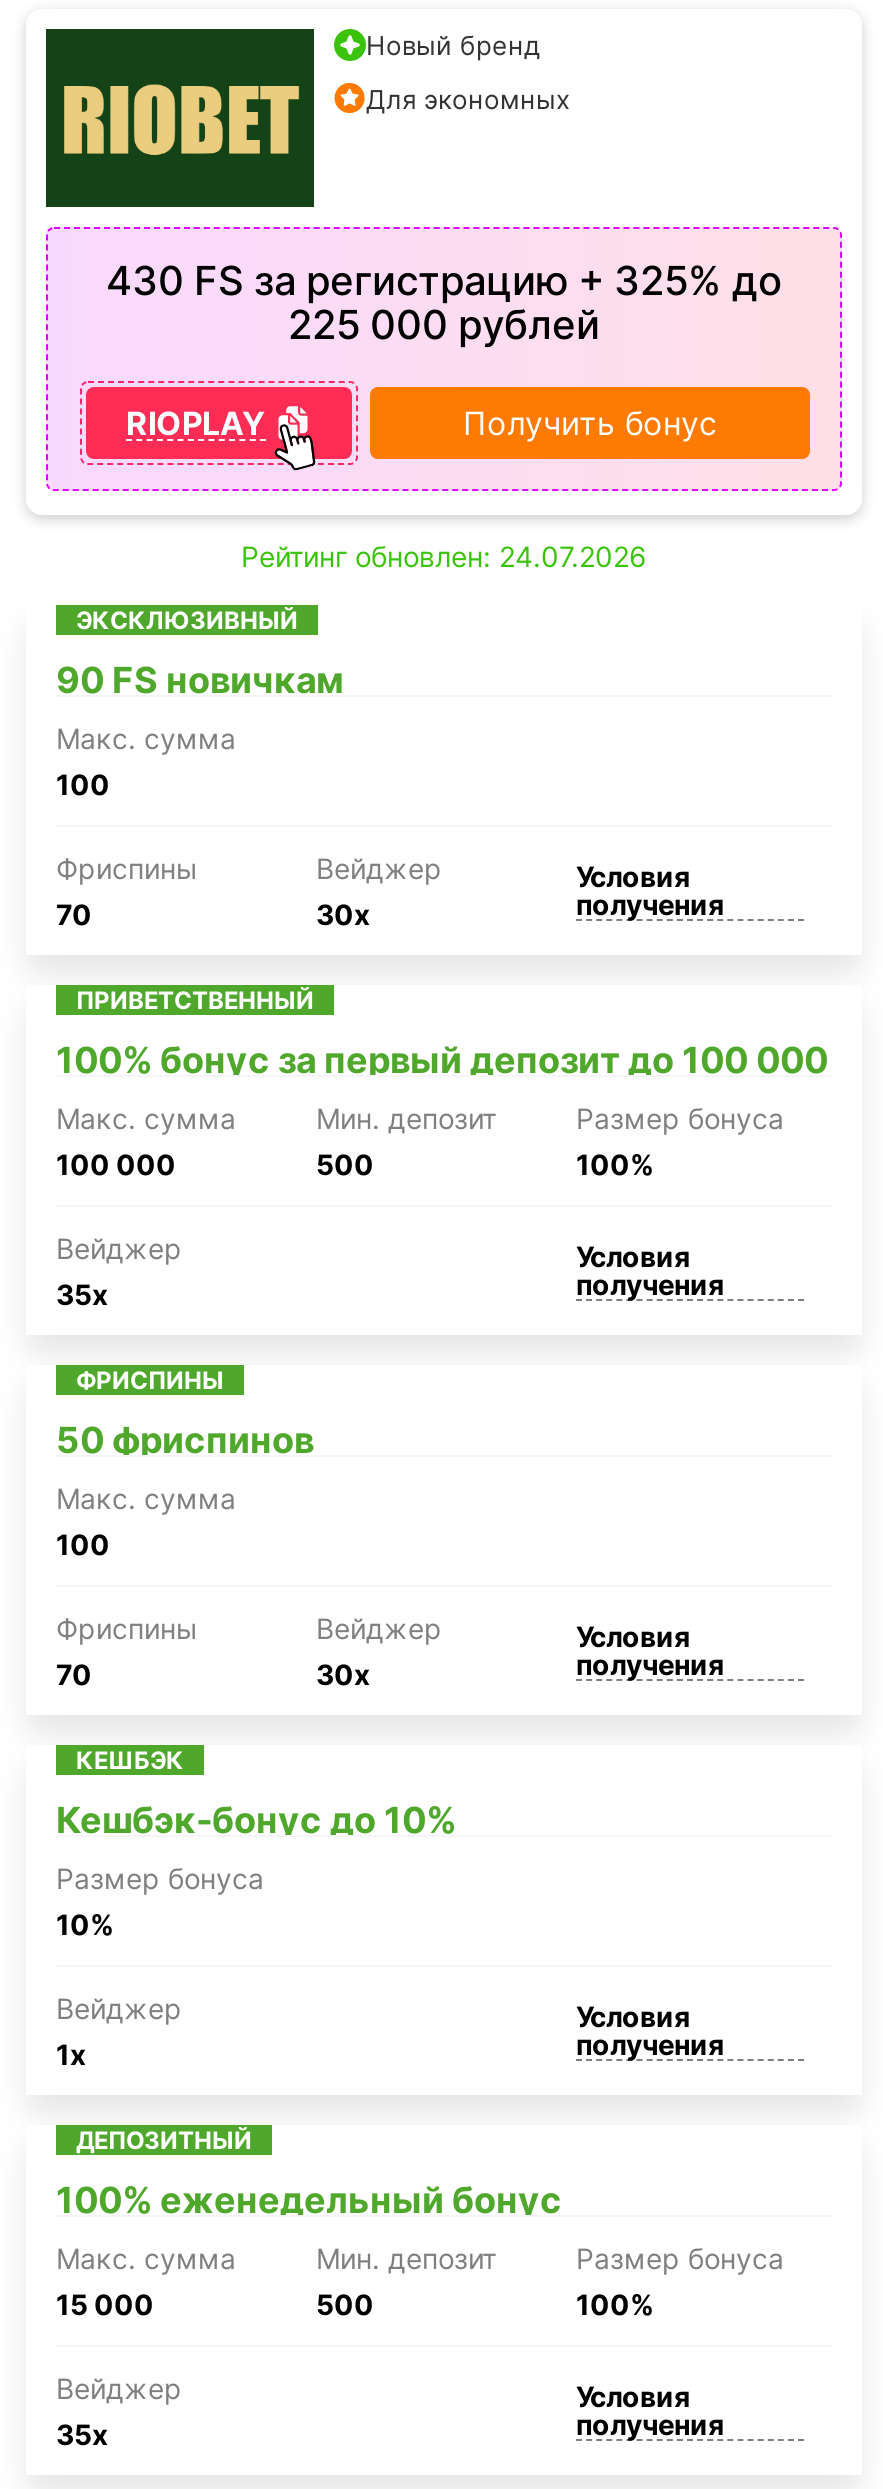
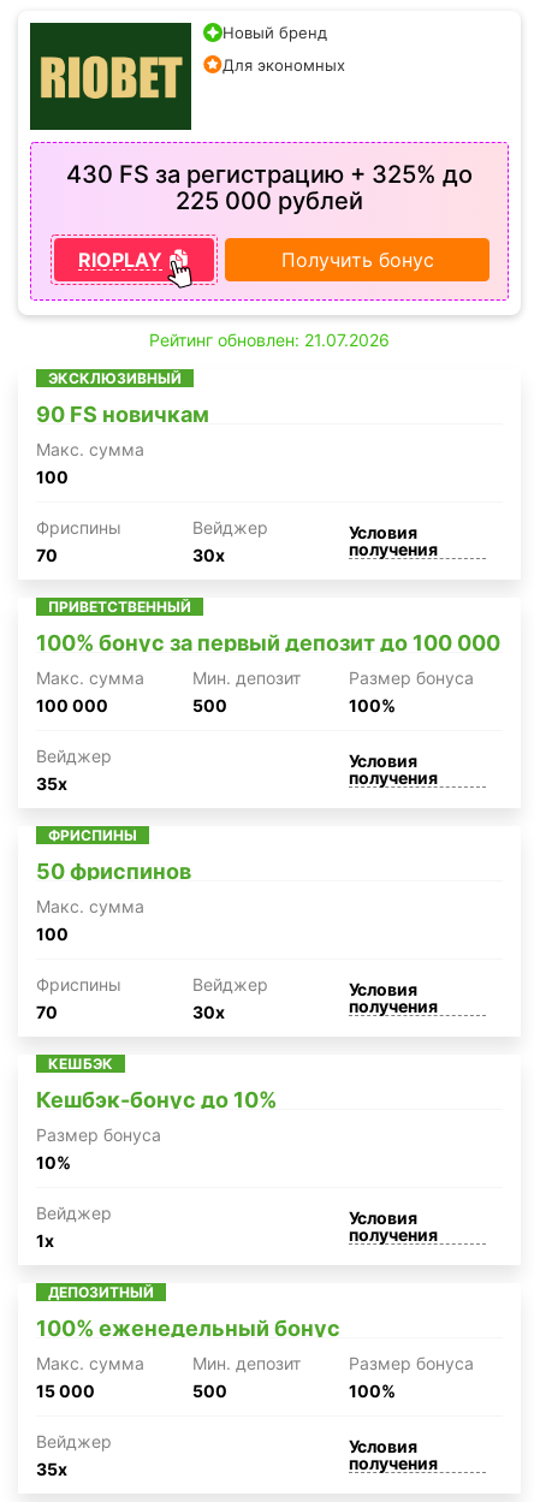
- Рейтинг обновлен: 24.07.2026
+ Рейтинг обновлен: 21.07.2026
